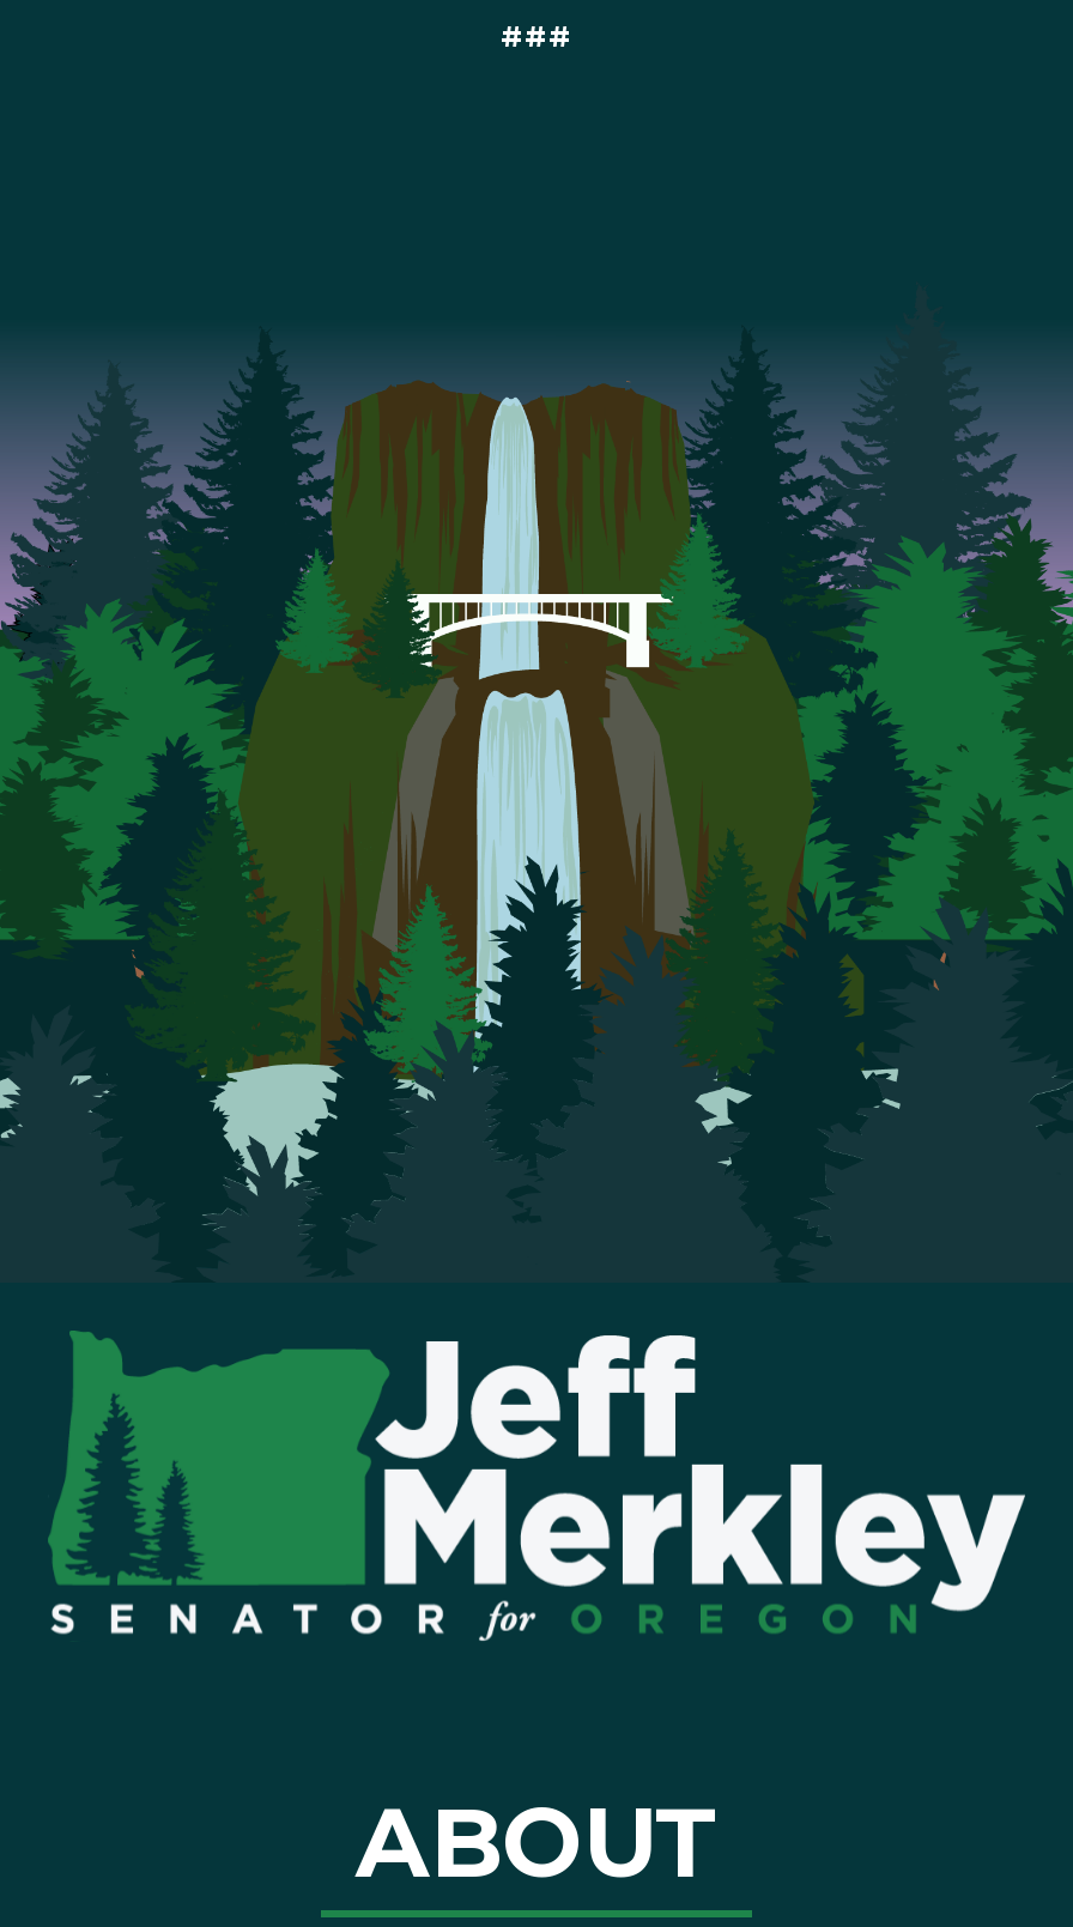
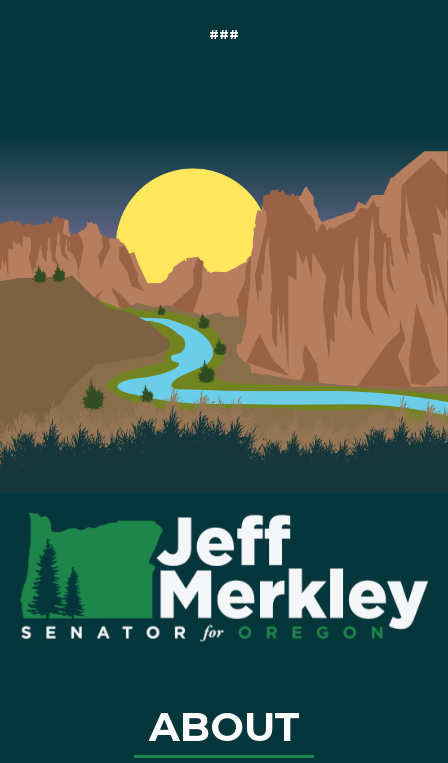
- [image]
+ [image]
